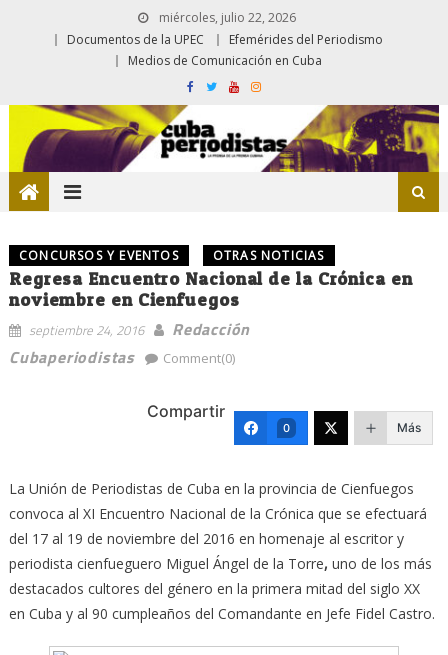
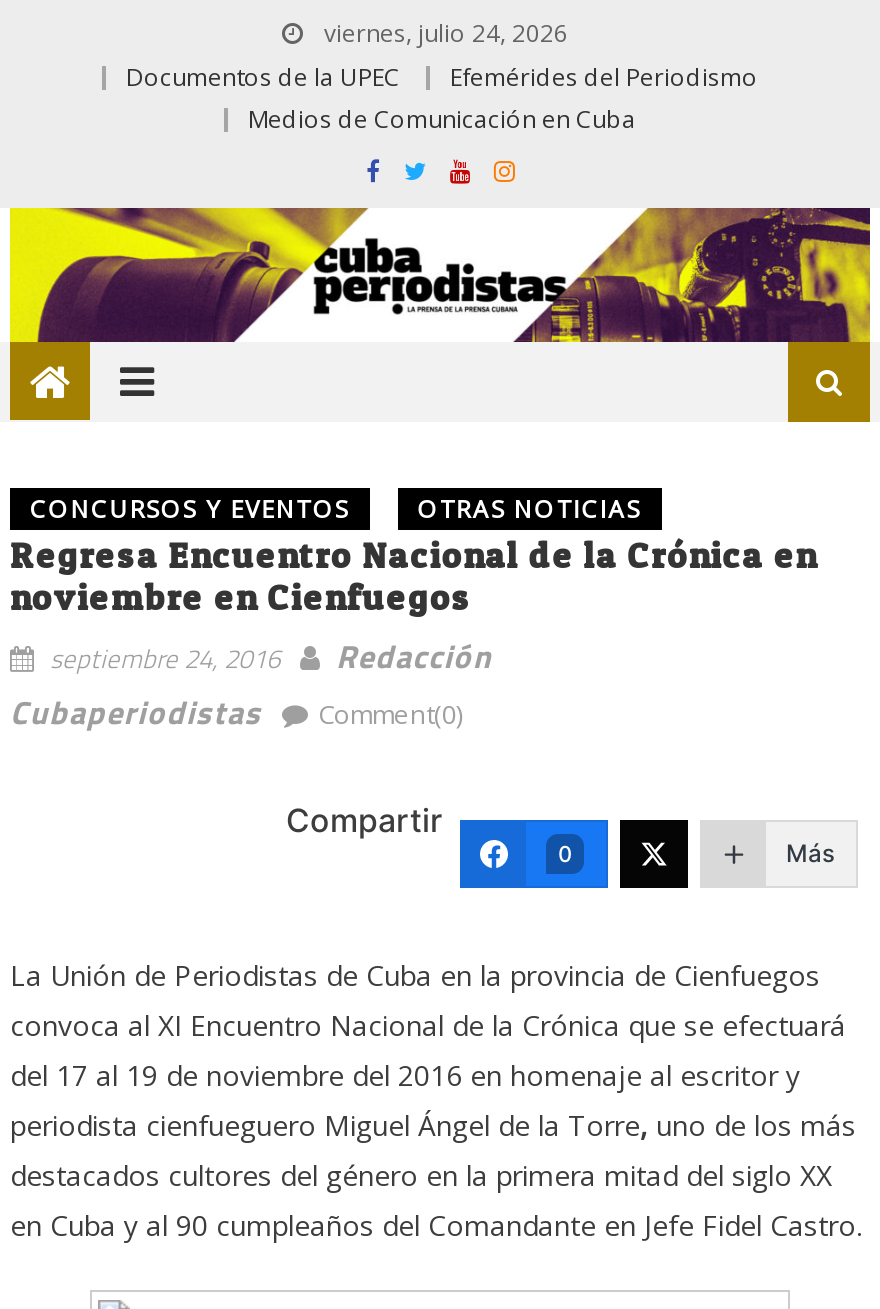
- miércoles, julio 22, 2026
+ viernes, julio 24, 2026
